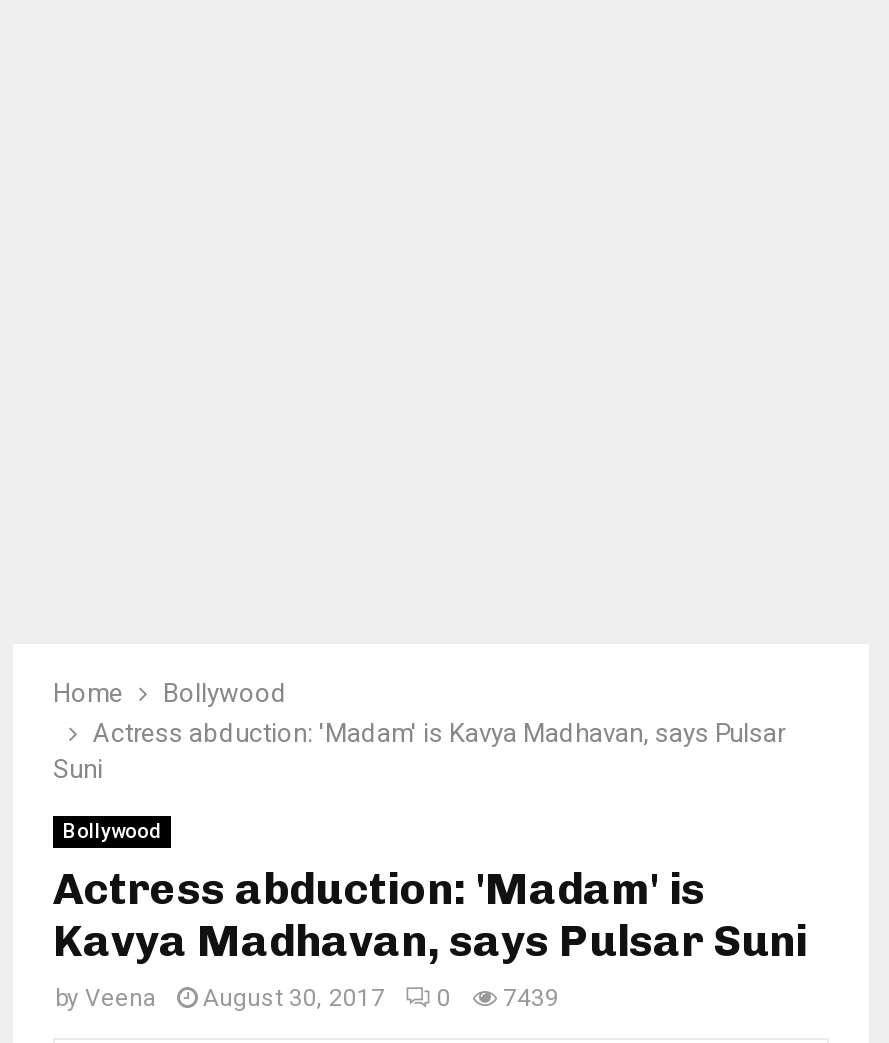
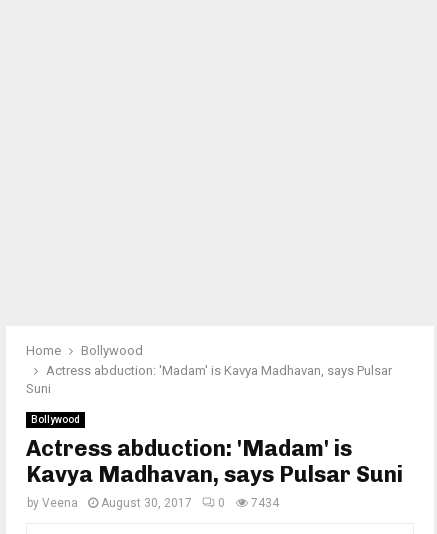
- by Veena August 30, 2017 0 7439
+ by Veena August 30, 2017 0 7434
